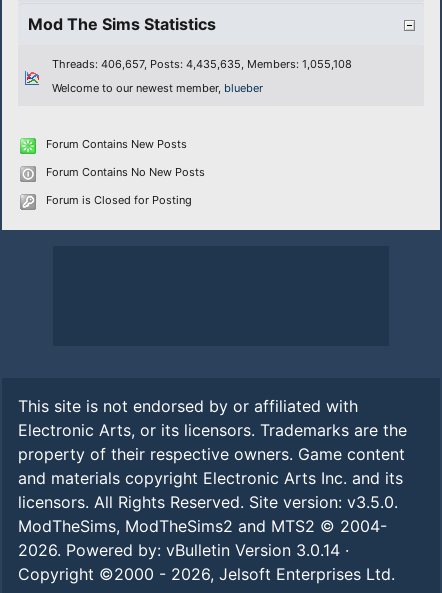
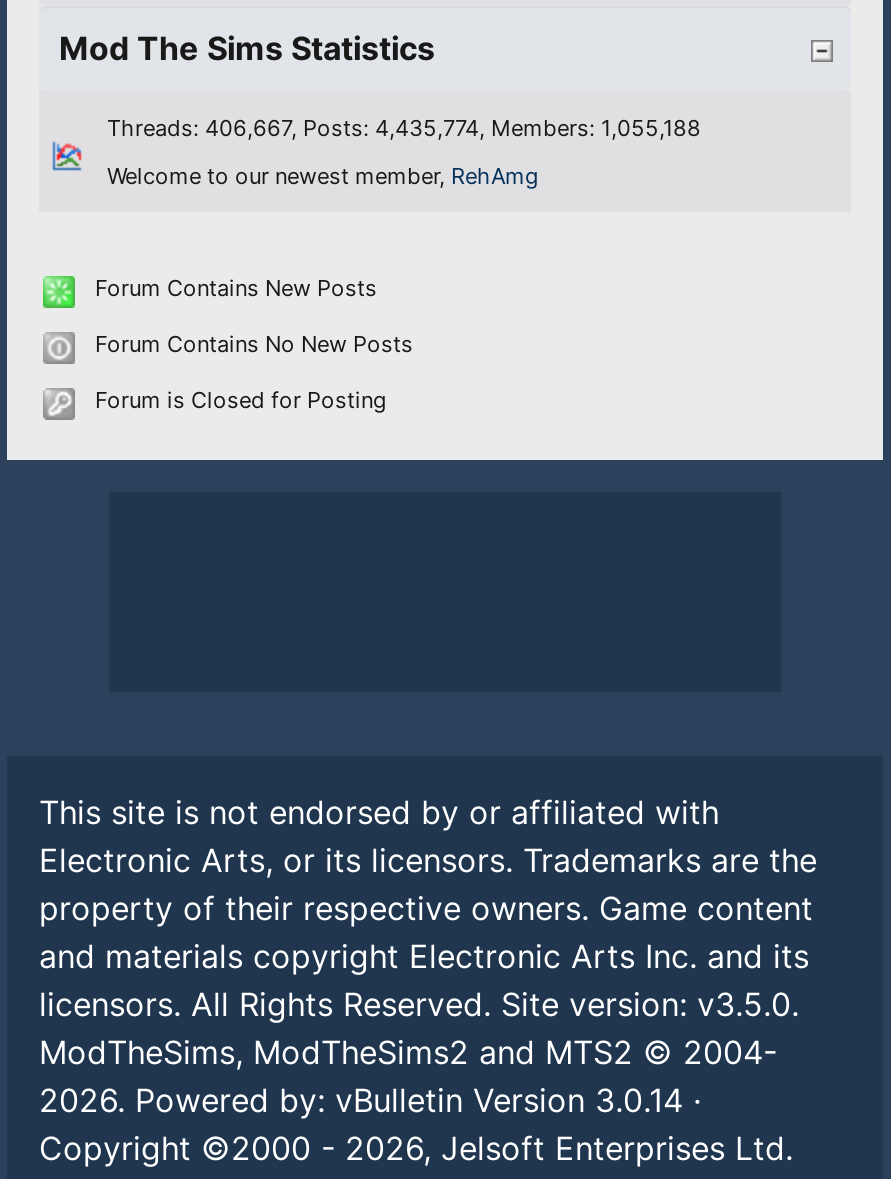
- Threads: 406,657, Posts: 4,435,635, Members: 1,055,108
+ Threads: 406,667, Posts: 4,435,774, Members: 1,055,188

- Welcome to our newest member, blueber
+ Welcome to our newest member, RehAmg
